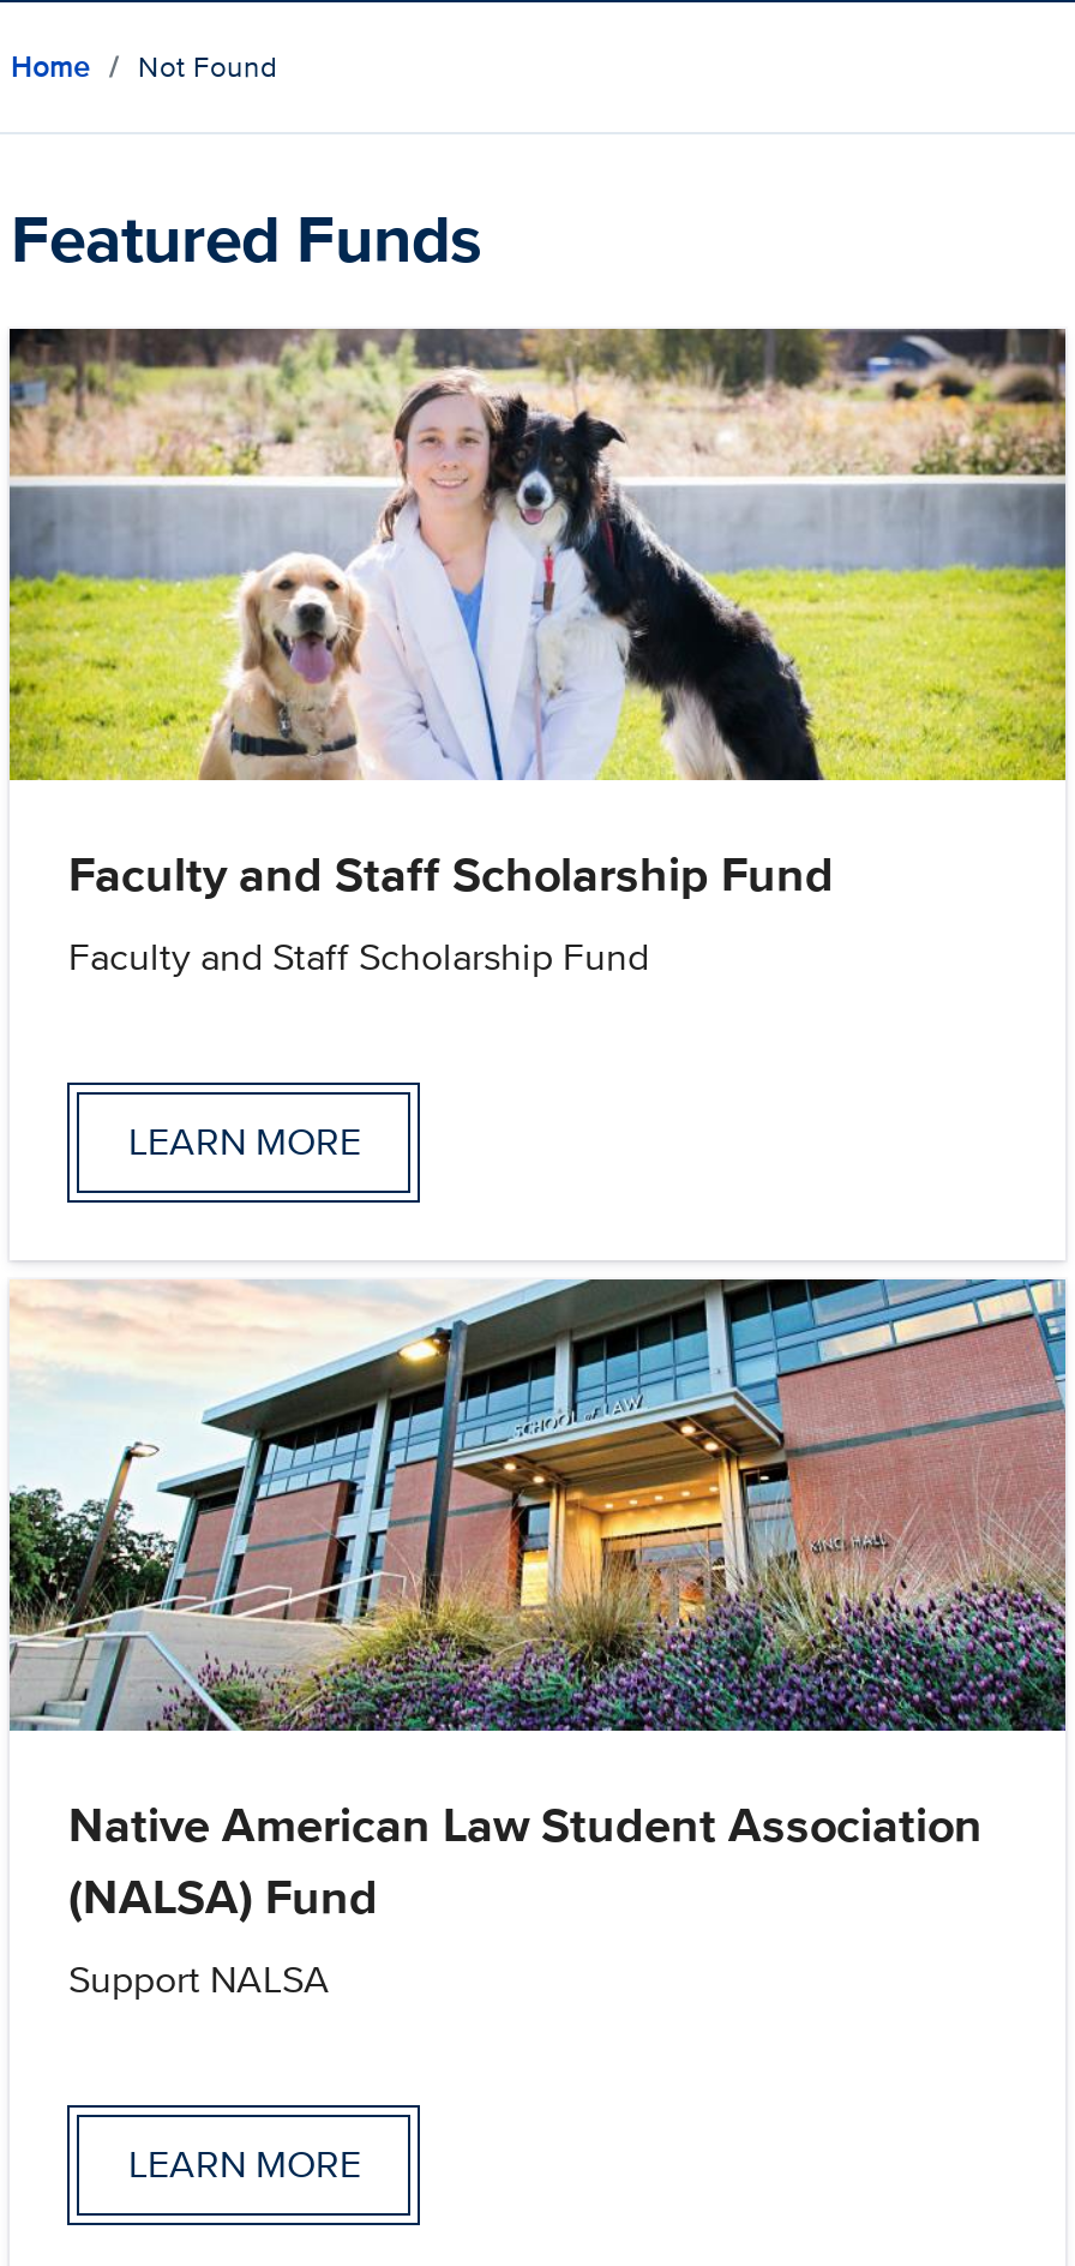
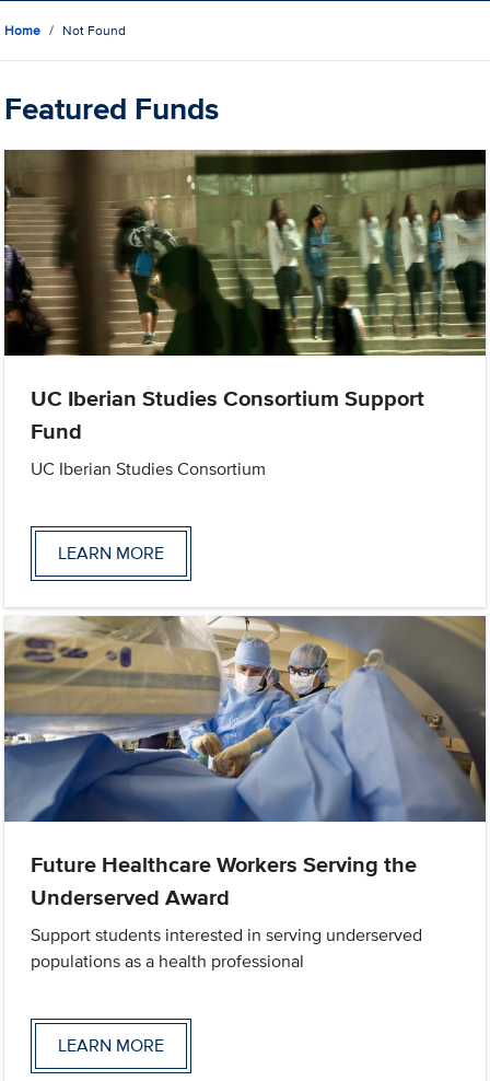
- [image]
- Faculty and Staff Scholarship Fund
- Faculty and Staff Scholarship Fund
+ [image]
+ UC Iberian Studies Consortium Support
+ Fund
+ UC Iberian Studies Consortium

- [image]
- Native American Law Student Association
- (NALSA) Fund
- Support NALSA
+ [image]
+ Future Healthcare Workers Serving the
+ Underserved Award
+ Support students interested in serving underserved
+ populations as a health professional
